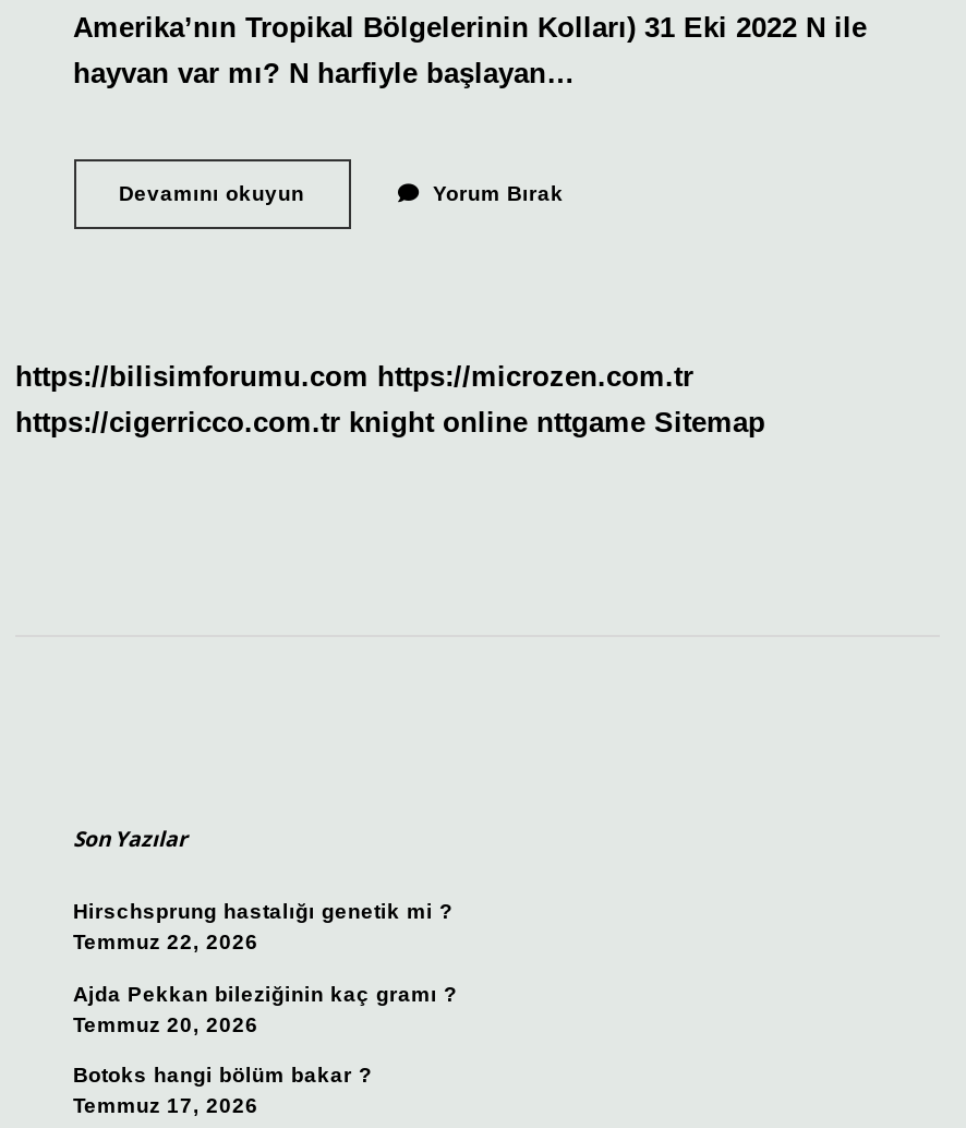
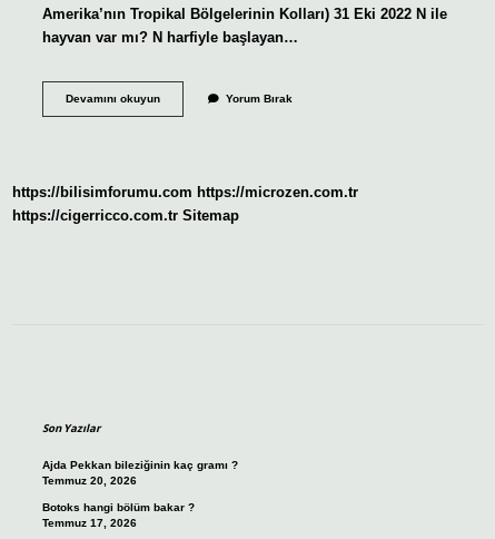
- https://cigerricco.com.tr knight online nttgame Sitemap
+ https://cigerricco.com.tr Sitemap

- Hirschsprung hastalığı genetik mi ?
- Temmuz 22, 2026
